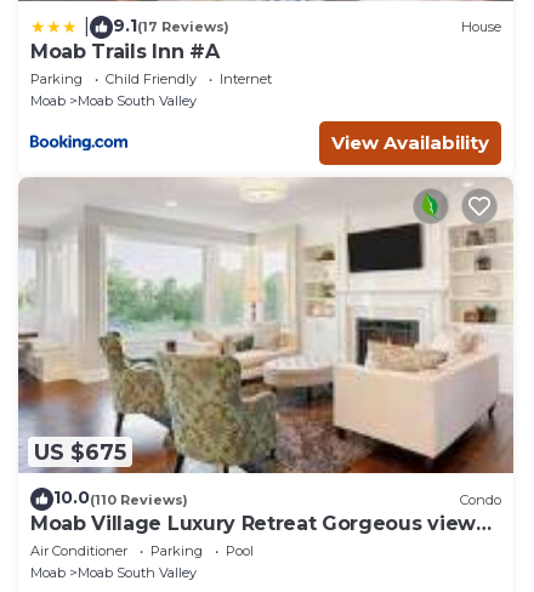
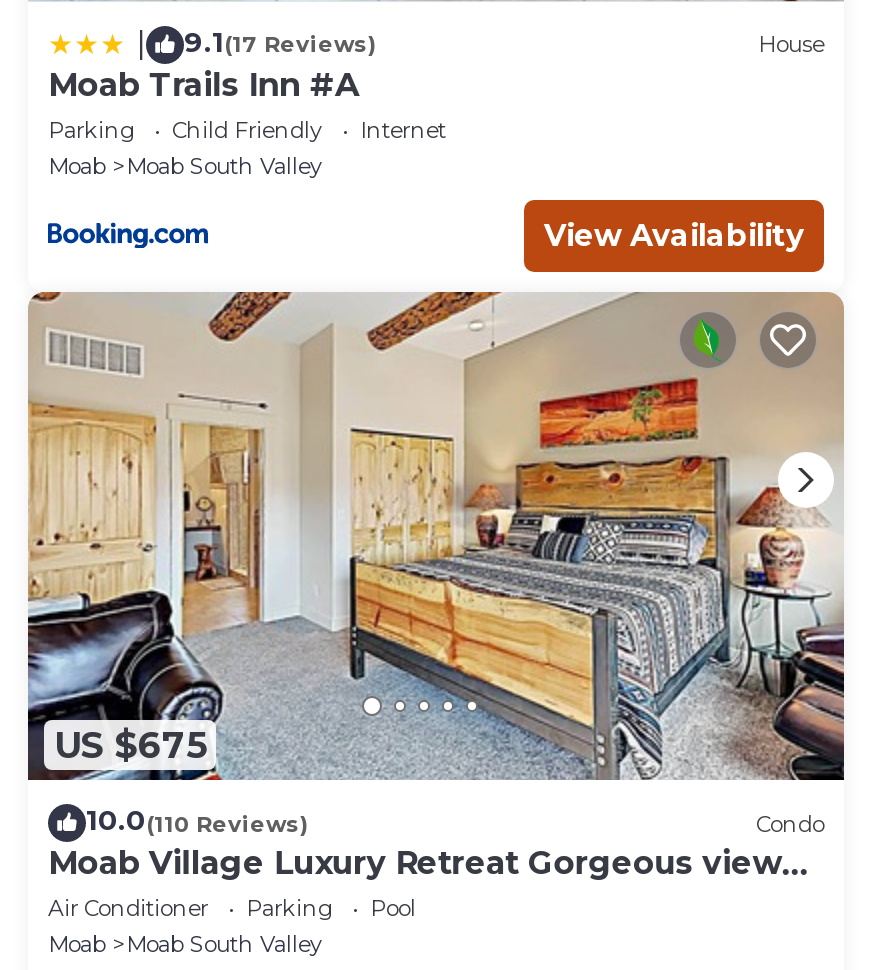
- [image]
+ [image]
